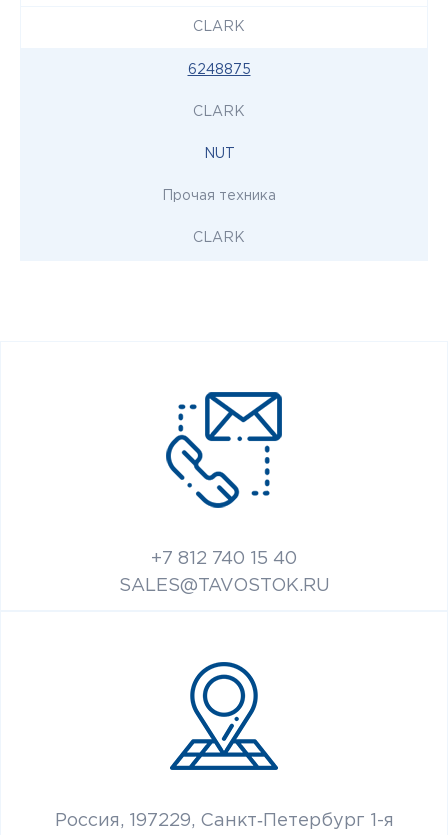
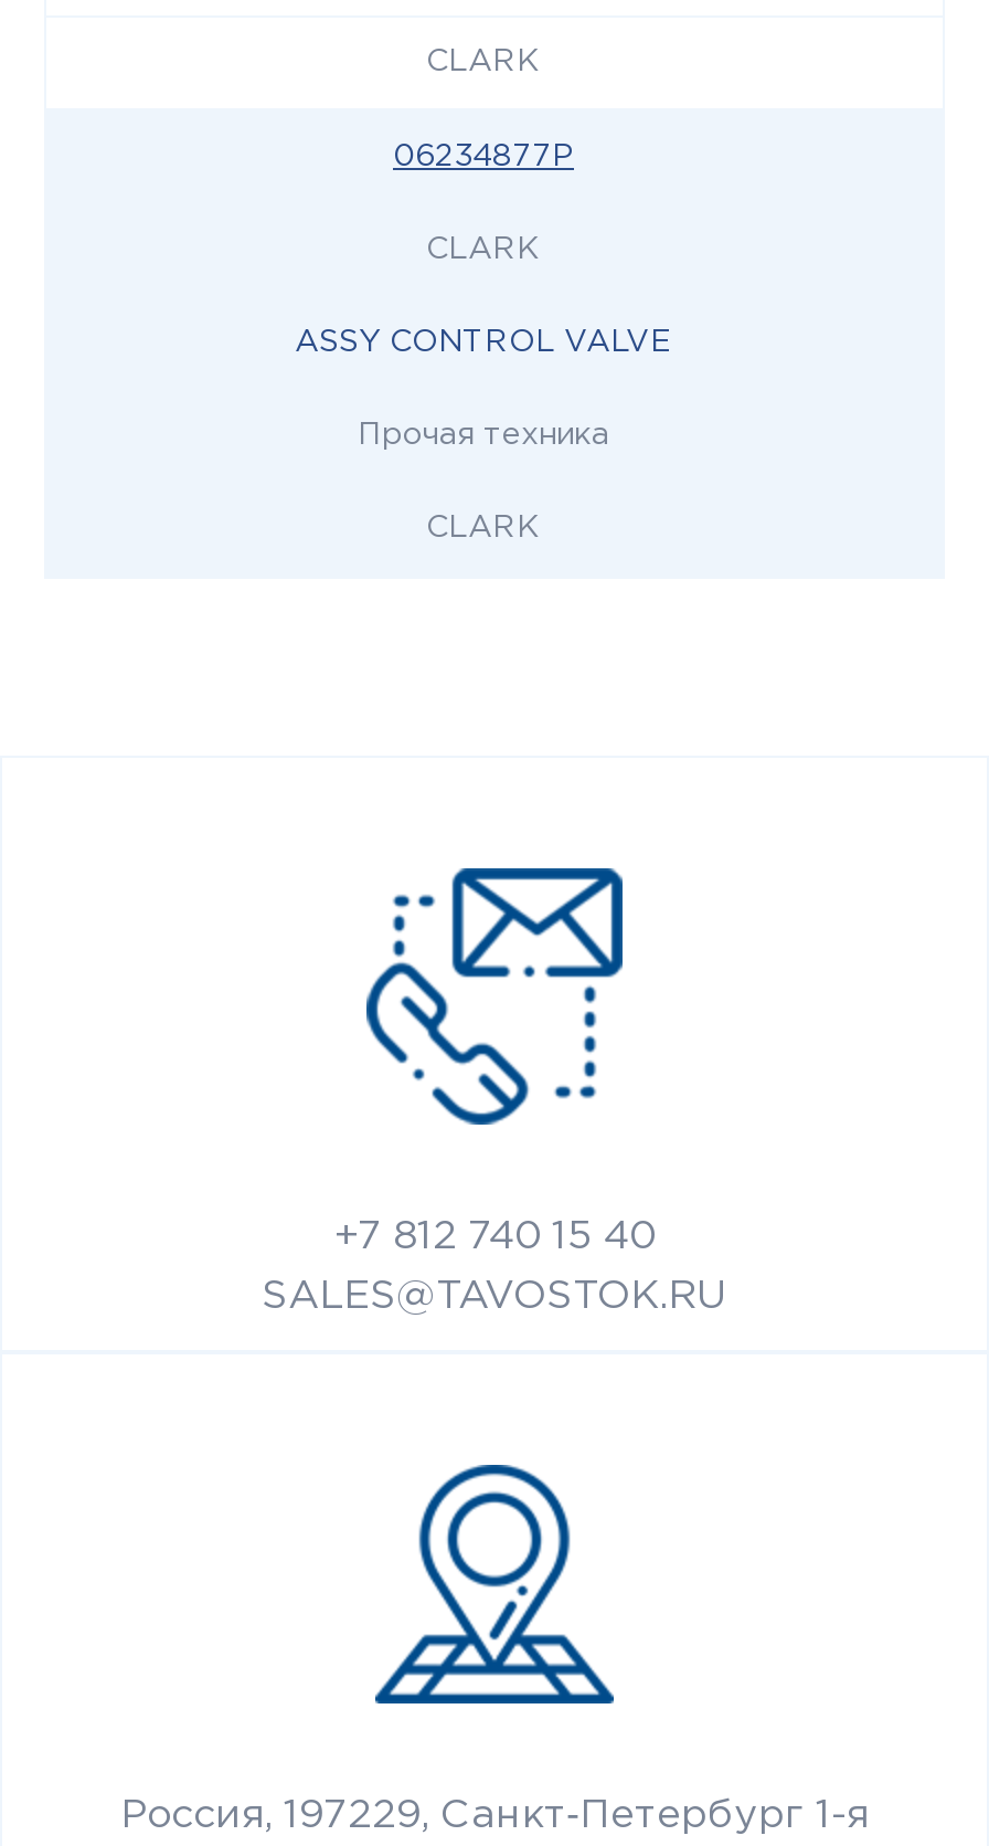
- 6248875
+ 06234877P

- NUT
+ ASSY CONTROL VALVE
